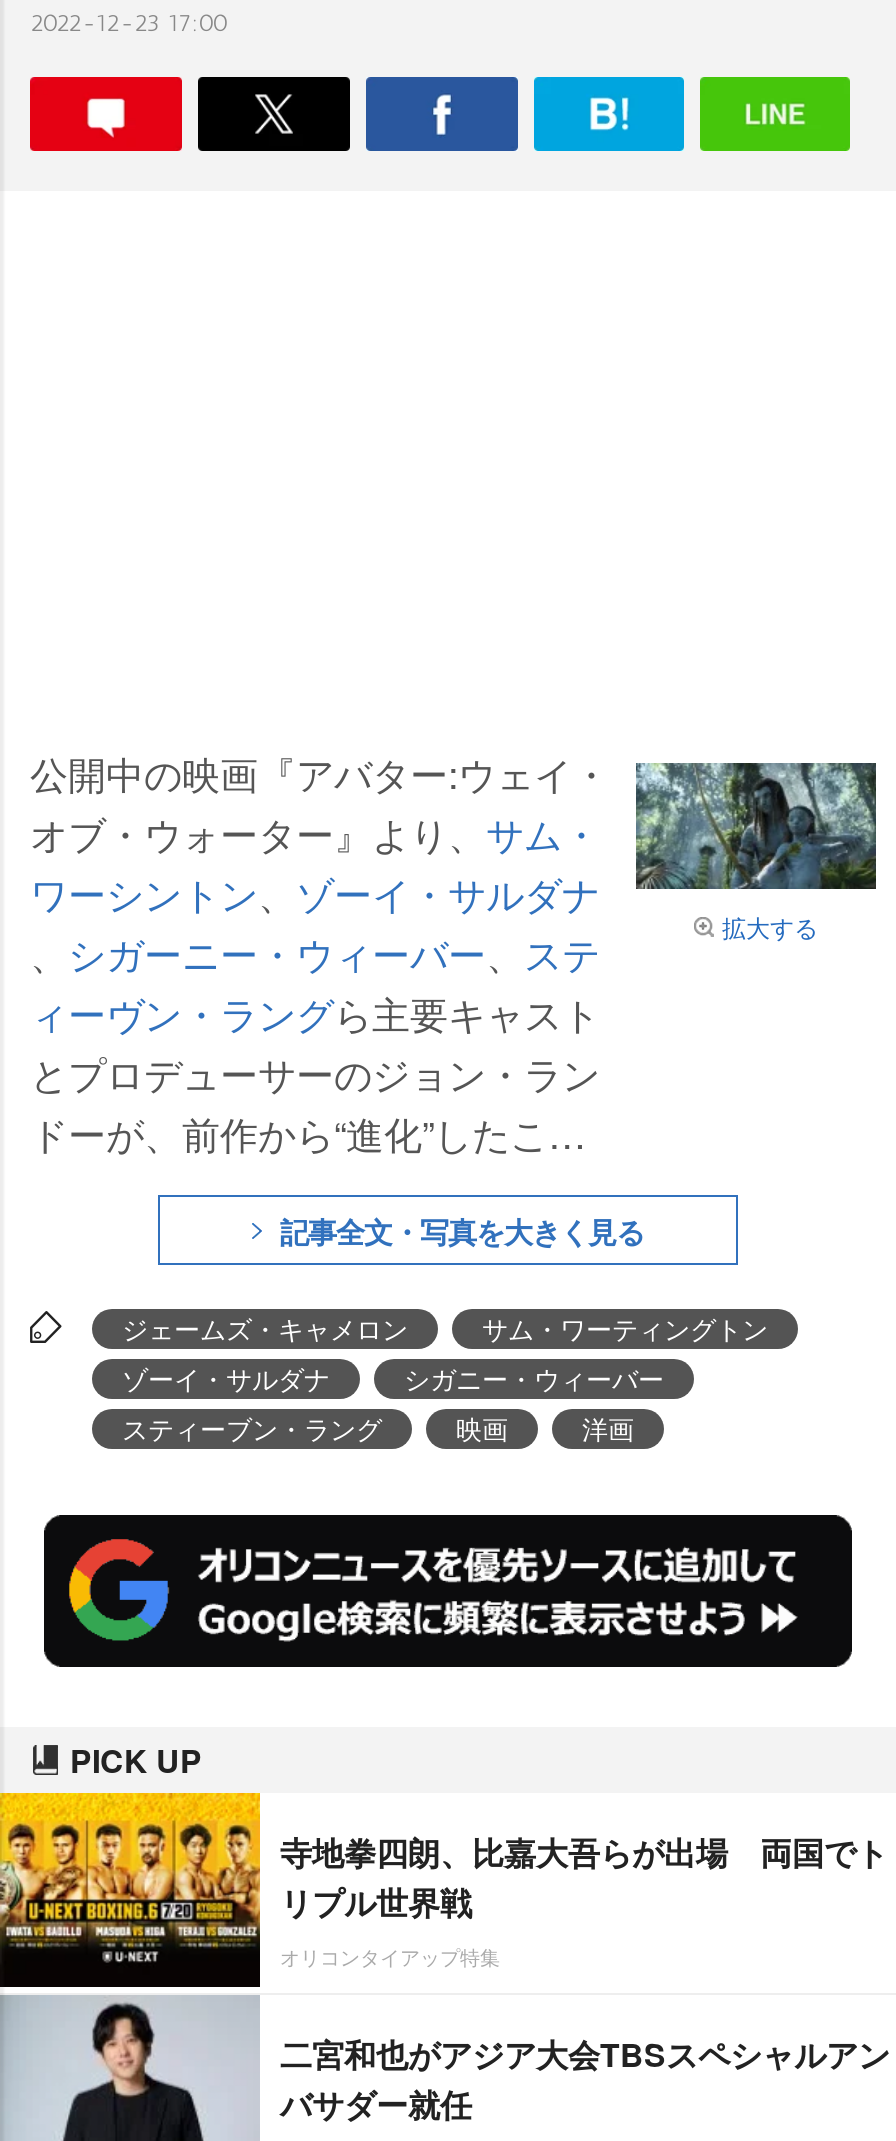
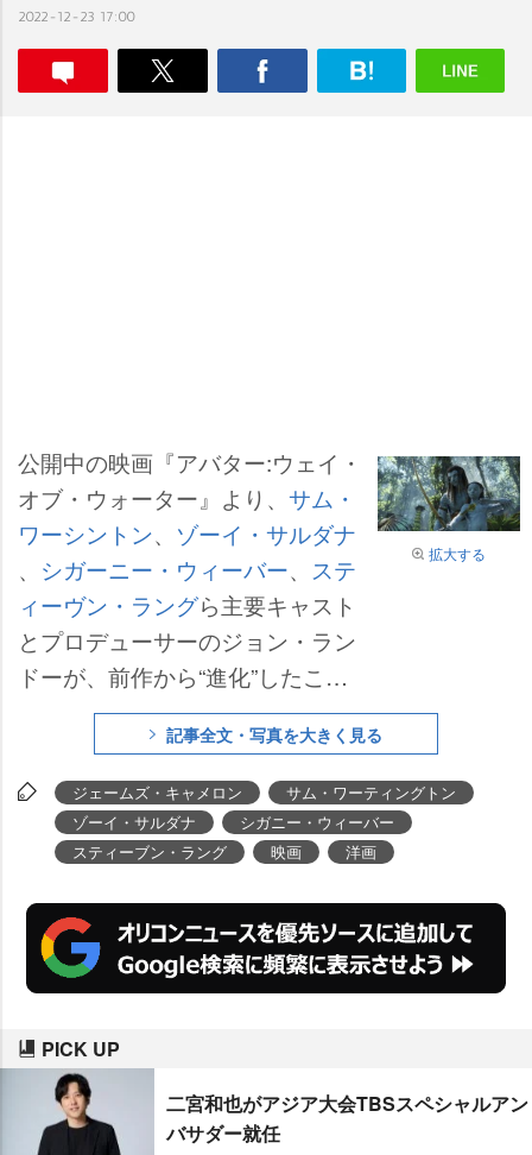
- [image]
- 寺地拳四朗、比嘉大吾らが出場 両国でト
- リプル世界戦
- オリコンタイアップ特集
